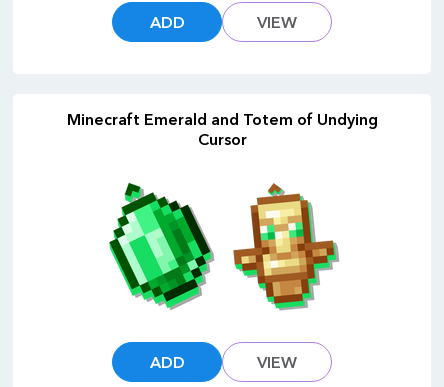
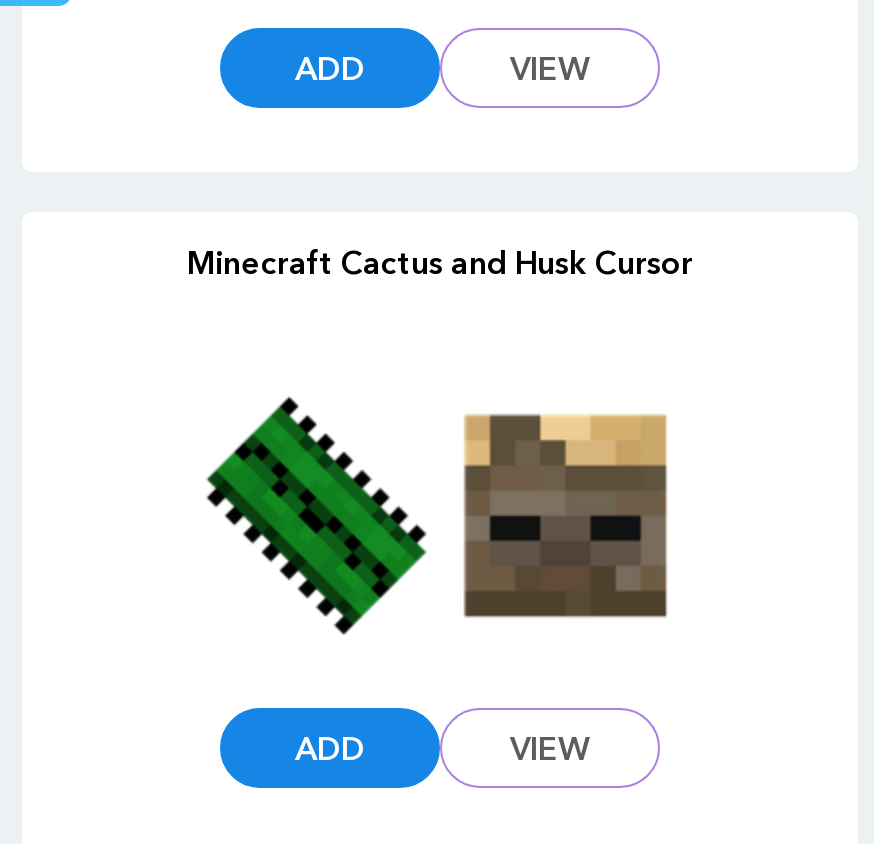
- Minecraft Emerald and Totem of Undying
- Cursor
+ Minecraft Cactus and Husk Cursor

- [image]
+ [image]

- [image]
+ [image]
